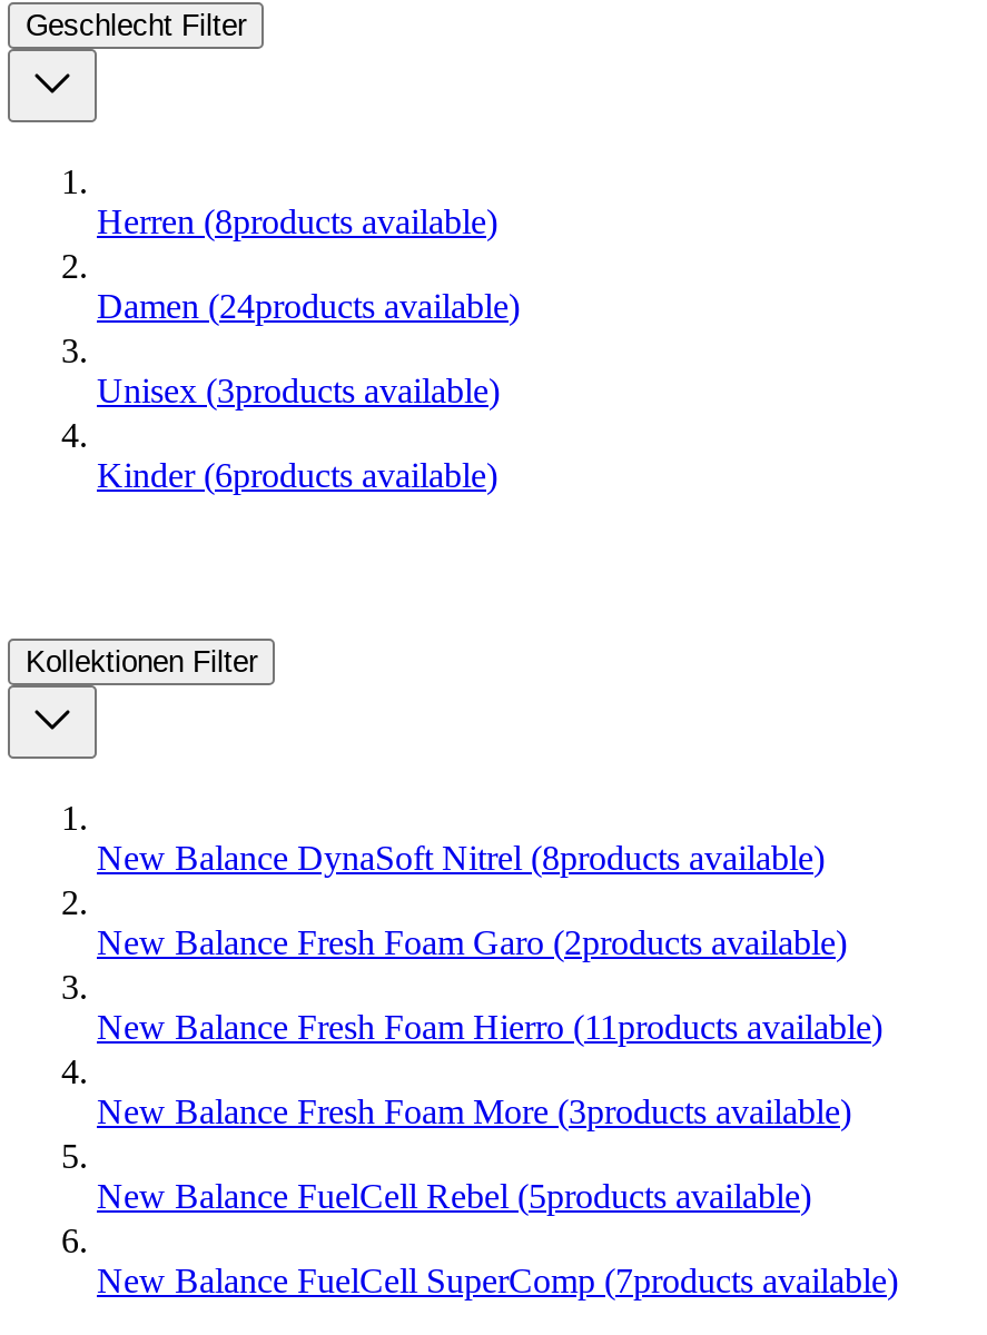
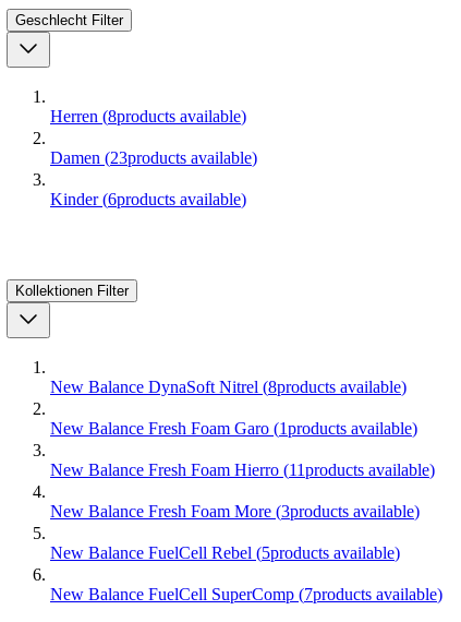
- Damen (24products available)
- Unisex (3products available)
+ Damen (23products available)

- New Balance Fresh Foam Garo (2products available)
+ New Balance Fresh Foam Garo (1products available)
